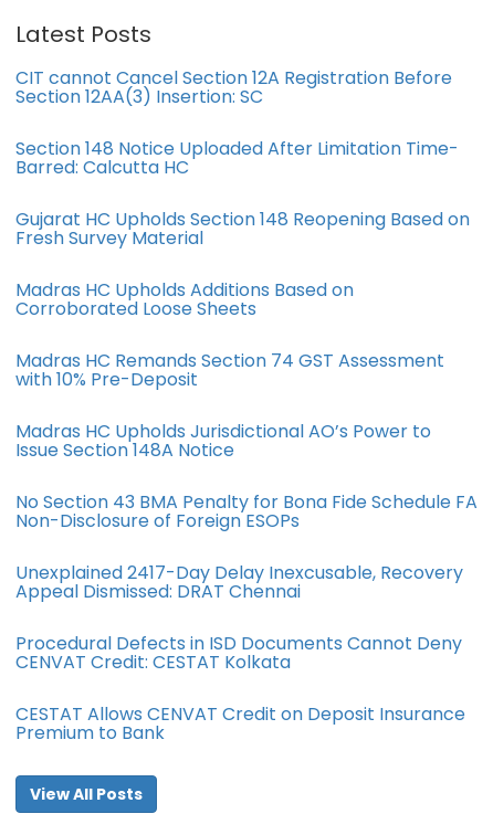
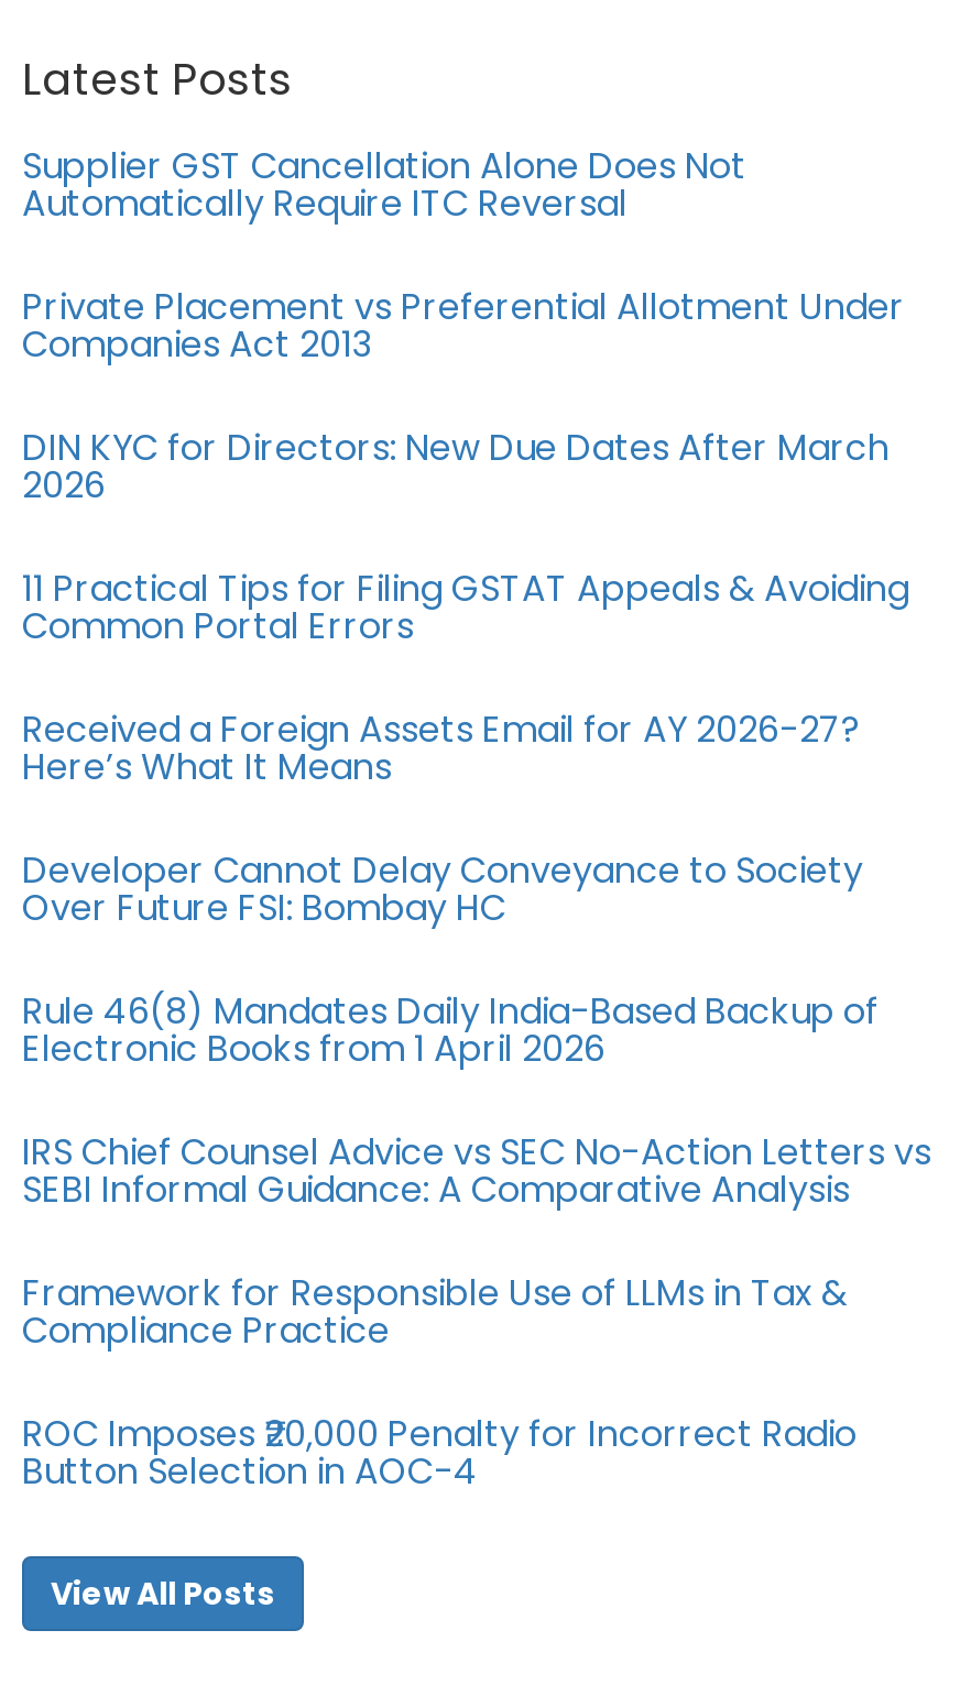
- CIT cannot Cancel Section 12A Registration Before
- Section 12AA(3) Insertion: SC
+ Supplier GST Cancellation Alone Does Not
+ Automatically Require ITC Reversal

- Section 148 Notice Uploaded After Limitation Time-
- Barred: Calcutta HC
+ Private Placement vs Preferential Allotment Under
+ Companies Act 2013

- Gujarat HC Upholds Section 148 Reopening Based on
- Fresh Survey Material
+ DIN KYC for Directors: New Due Dates After March
+ 2026

- Madras HC Upholds Additions Based on
- Corroborated Loose Sheets
+ 11 Practical Tips for Filing GSTAT Appeals & Avoiding
+ Common Portal Errors

- Madras HC Remands Section 74 GST Assessment
- with 10% Pre-Deposit
+ Received a Foreign Assets Email for AY 2026-27?
+ Here’s What It Means

- Madras HC Upholds Jurisdictional AO’s Power to
- Issue Section 148A Notice
+ Developer Cannot Delay Conveyance to Society
+ Over Future FSI: Bombay HC

- No Section 43 BMA Penalty for Bona Fide Schedule FA
- Non-Disclosure of Foreign ESOPs
+ Rule 46(8) Mandates Daily India-Based Backup of
+ Electronic Books from 1 April 2026

- Unexplained 2417-Day Delay Inexcusable, Recovery
- Appeal Dismissed: DRAT Chennai
+ IRS Chief Counsel Advice vs SEC No-Action Letters vs
+ SEBI Informal Guidance: A Comparative Analysis

- Procedural Defects in ISD Documents Cannot Deny
- CENVAT Credit: CESTAT Kolkata
+ Framework for Responsible Use of LLMs in Tax &
+ Compliance Practice

- CESTAT Allows CENVAT Credit on Deposit Insurance
- Premium to Bank
+ ROC Imposes ₹20,000 Penalty for Incorrect Radio
+ Button Selection in AOC-4
